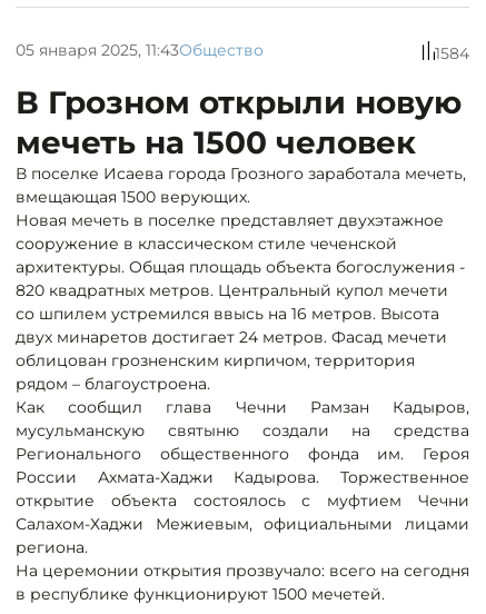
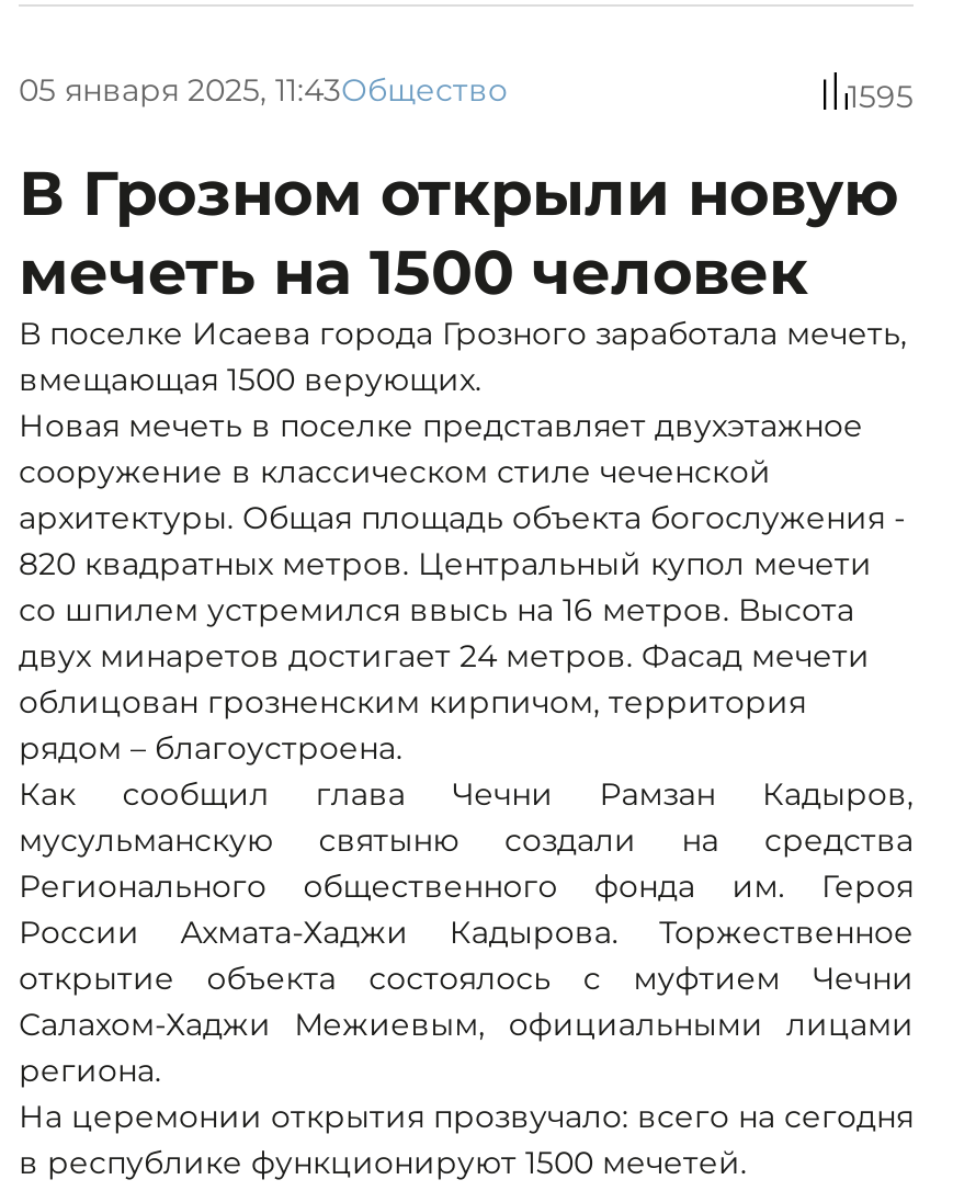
- 1584
+ 1595
